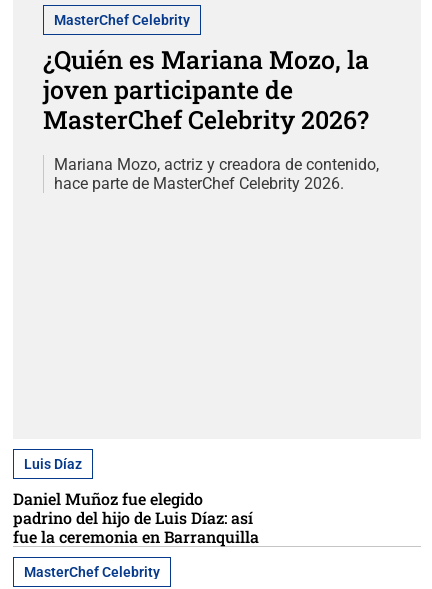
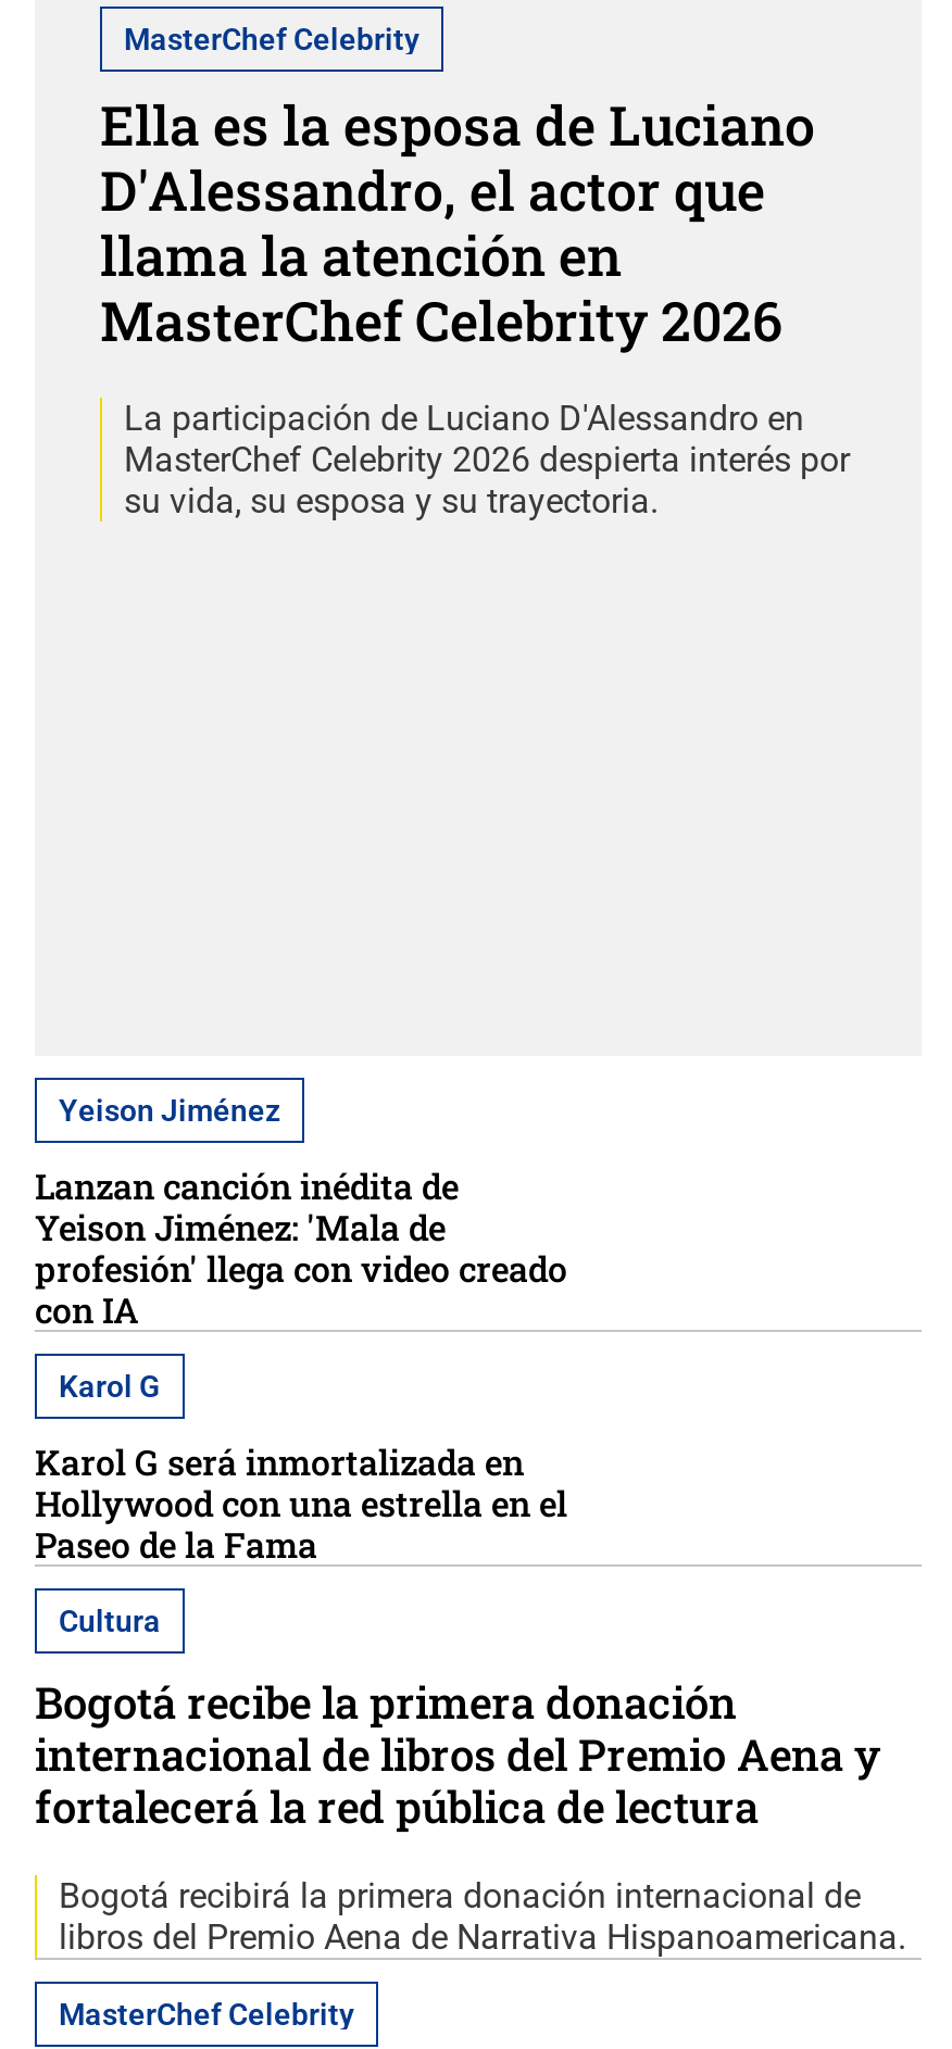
- ¿Quién es Mariana Mozo, la
- joven participante de
- MasterChef Celebrity 2026?
- Mariana Mozo, actriz y creadora de contenido,
- hace parte de MasterChef Celebrity 2026.
+ Ella es la esposa de Luciano
+ D'Alessandro, el actor que
+ llama la atención en
+ MasterChef Celebrity 2026
+ La participación de Luciano D'Alessandro en
+ MasterChef Celebrity 2026 despierta interés por
+ su vida, su esposa y su trayectoria.

- Luis Díaz
- Daniel Muñoz fue elegido
- padrino del hijo de Luis Díaz: así
- fue la ceremonia en Barranquilla
+ Yeison Jiménez
+ Lanzan canción inédita de
+ Yeison Jiménez: 'Mala de
+ profesión' llega con video creado
+ con IA
+ Karol G
+ Karol G será inmortalizada en
+ Hollywood con una estrella en el
+ Paseo de la Fama
+ Cultura
+ Bogotá recibe la primera donación
+ internacional de libros del Premio Aena y
+ fortalecerá la red pública de lectura
+ Bogotá recibirá la primera donación internacional de
+ libros del Premio Aena de Narrativa Hispanoamericana.
